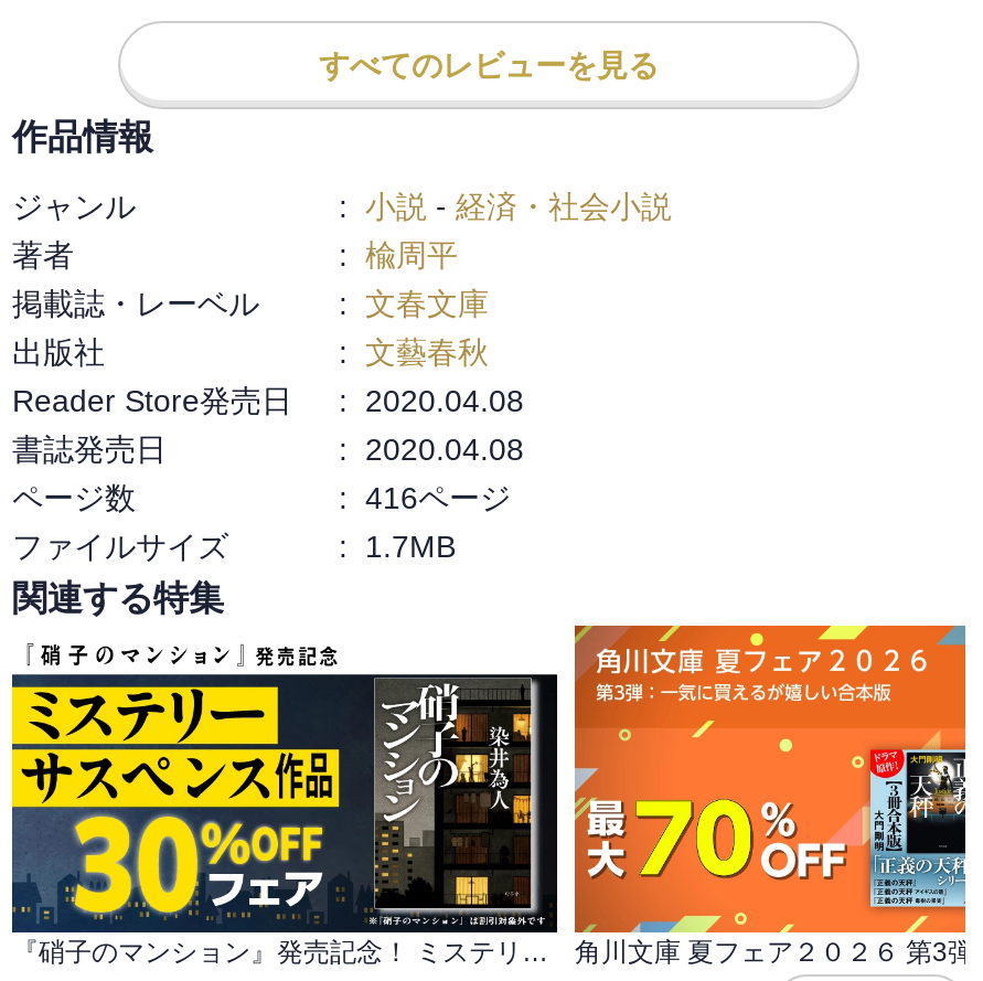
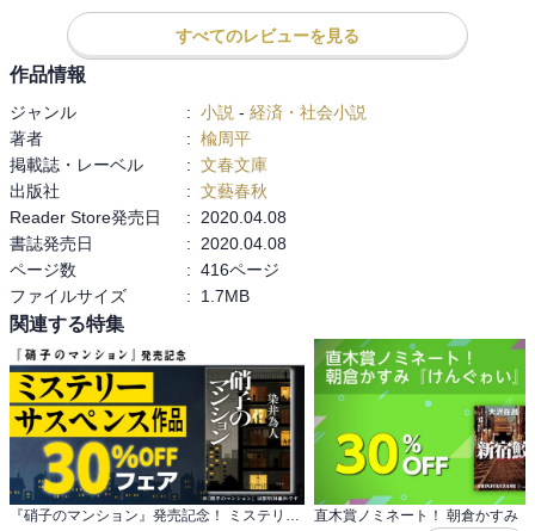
- [image]
+ [image]
